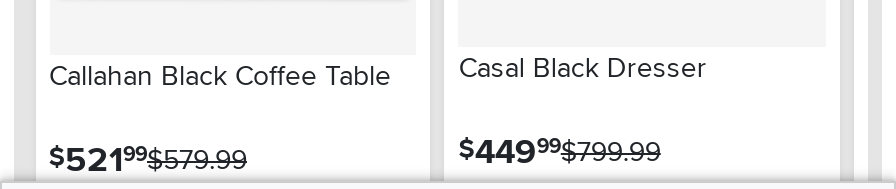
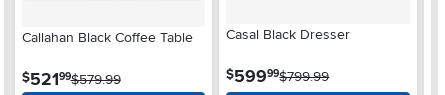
- $44999$799.99
+ $59999$799.99
